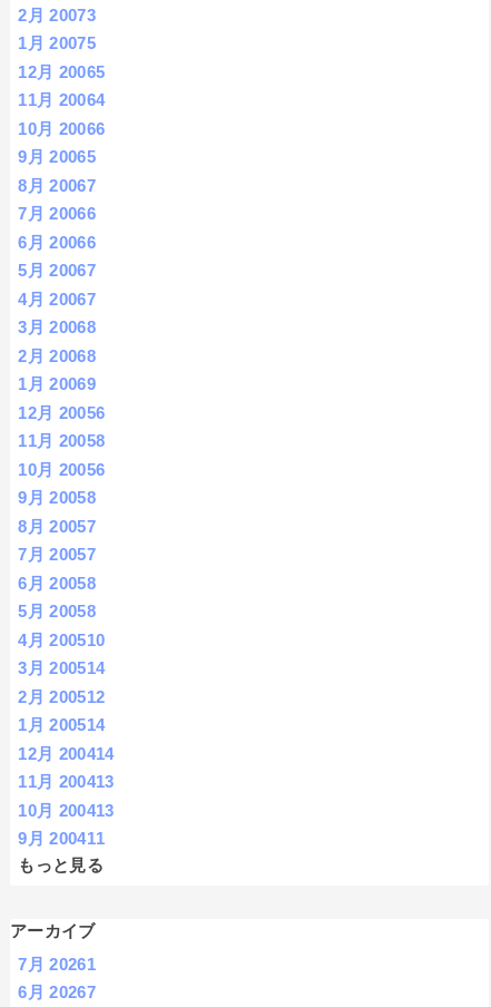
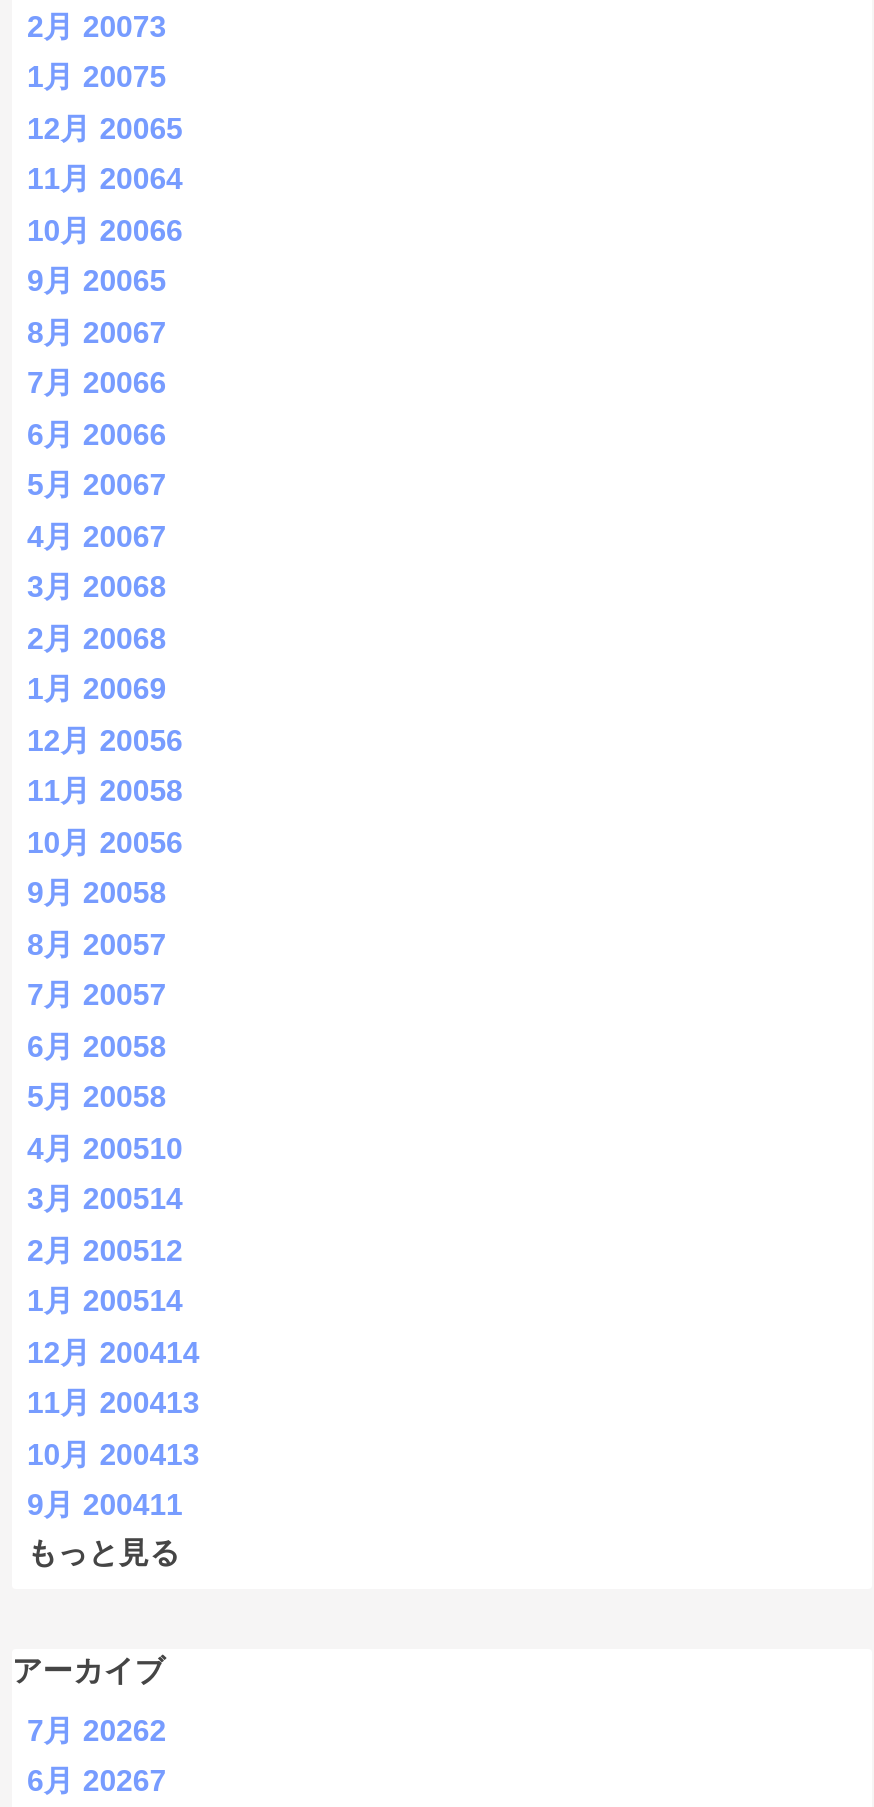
- 7月 20261
+ 7月 20262
